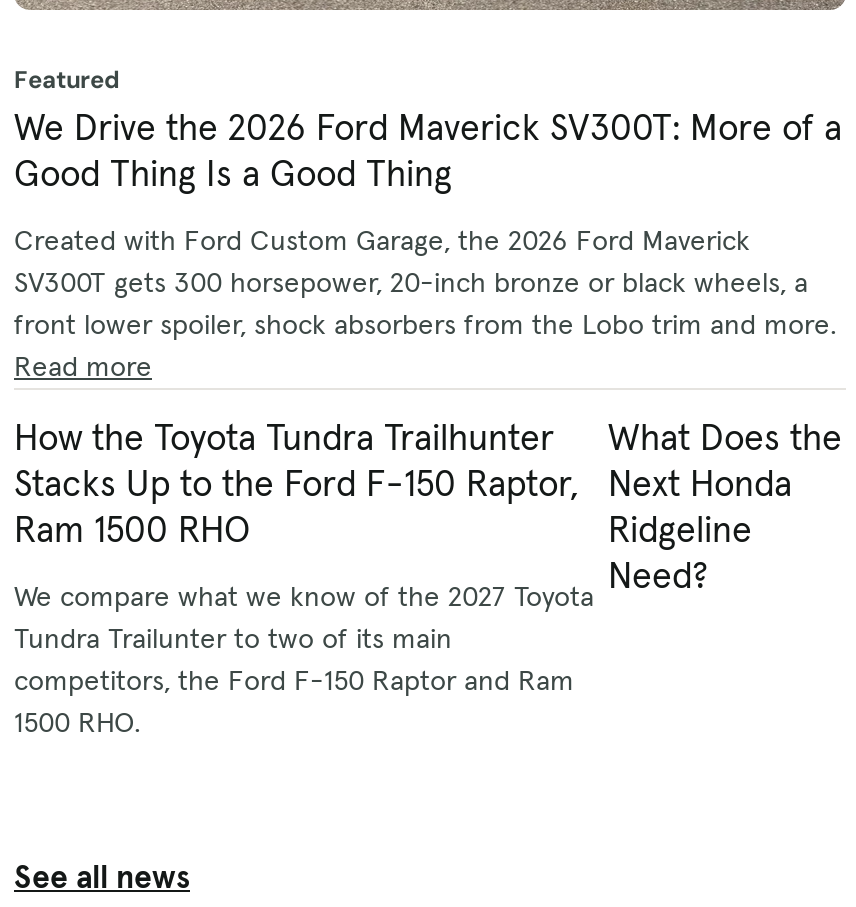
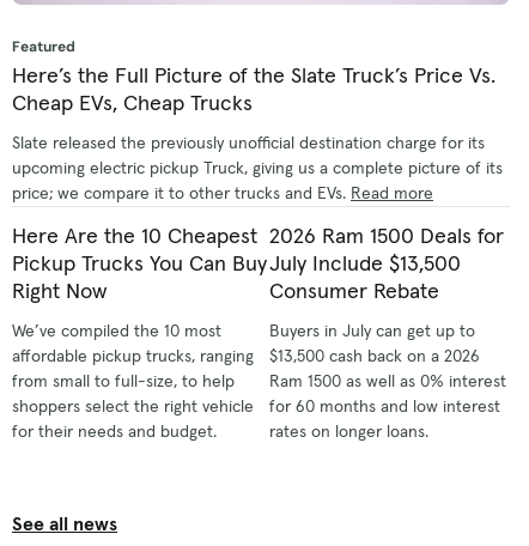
- We Drive the 2026 Ford Maverick SV300T: More of a
- Good Thing Is a Good Thing
- Created with Ford Custom Garage, the 2026 Ford Maverick
- SV300T gets 300 horsepower, 20-inch bronze or black wheels, a
- front lower spoiler, shock absorbers from the Lobo trim and more.
- Read more
- How the Toyota Tundra Trailhunter
- Stacks Up to the Ford F-150 Raptor,
- Ram 1500 RHO
- We compare what we know of the 2027 Toyota
- Tundra Trailunter to two of its main
- competitors, the Ford F-150 Raptor and Ram
- 1500 RHO.
+ Here’s the Full Picture of the Slate Truck’s Price Vs.
+ Cheap EVs, Cheap Trucks
+ Slate released the previously unofficial destination charge for its
+ upcoming electric pickup Truck, giving us a complete picture of its
+ price; we compare it to other trucks and EVs. Read more
+ Here Are the 10 Cheapest
+ Pickup Trucks You Can Buy
+ Right Now
+ We’ve compiled the 10 most
+ affordable pickup trucks, ranging
+ from small to full-size, to help
+ shoppers select the right vehicle
+ for their needs and budget.

- What Does the
- Next Honda
- Ridgeline
- Need?
+ 2026 Ram 1500 Deals for
+ July Include $13,500
+ Consumer Rebate
+ Buyers in July can get up to
+ $13,500 cash back on a 2026
+ Ram 1500 as well as 0% interest
+ for 60 months and low interest
+ rates on longer loans.
